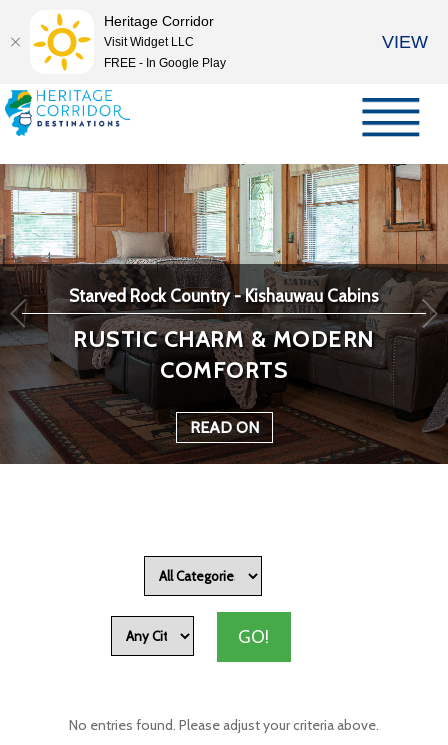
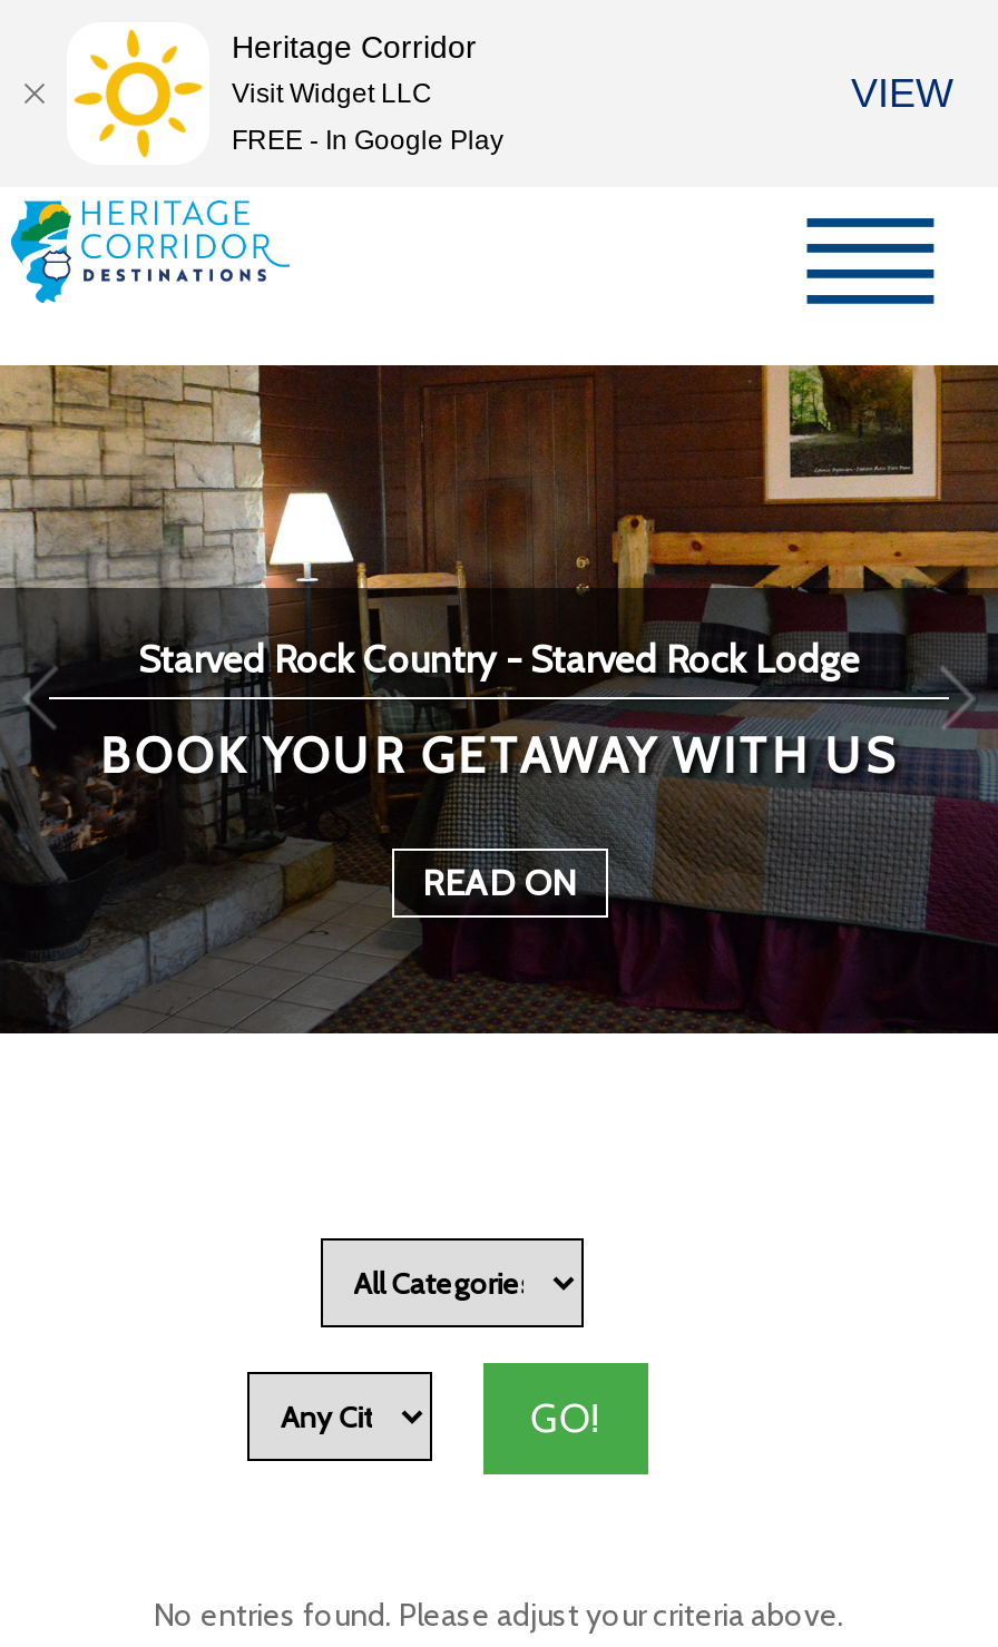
- [image]
- Starved Rock Country - Kishauwau Cabins
+ [image]
+ Starved Rock Country - Starved Rock Lodge

- RUSTIC CHARM & MODERN
- COMFORTS
+ BOOK YOUR GETAWAY WITH US

moved up: READ ON
